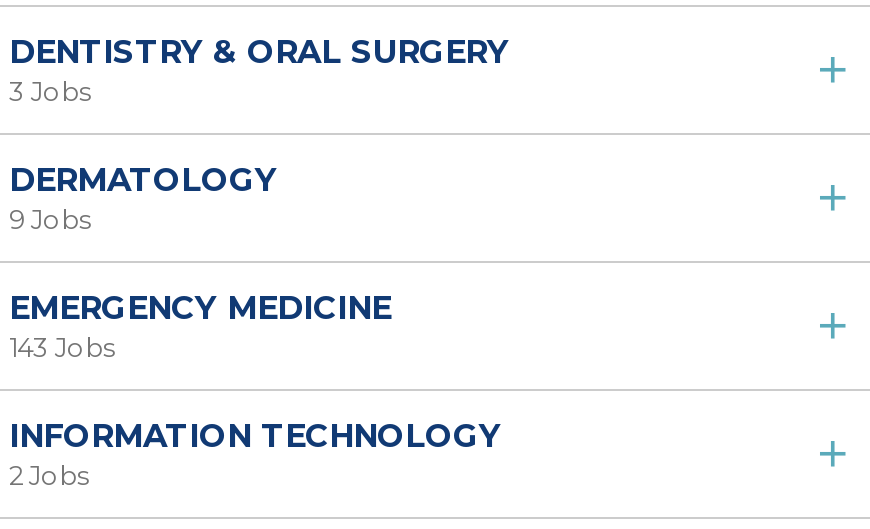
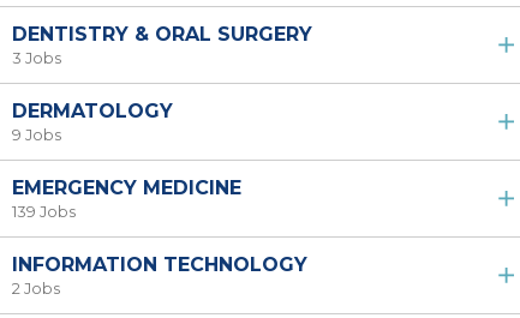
- 143 Jobs
+ 139 Jobs
